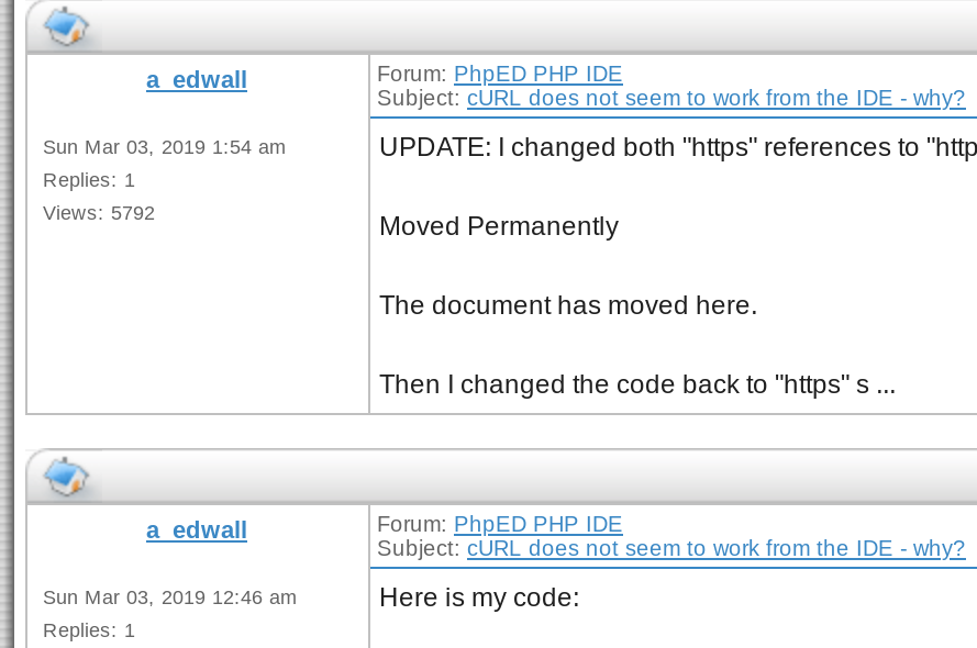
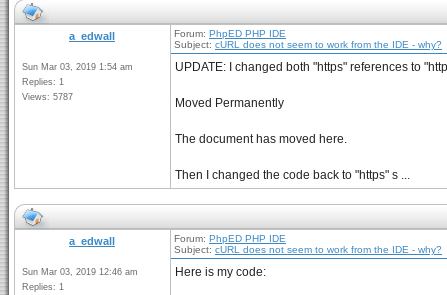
- Views: 5792
+ Views: 5787
